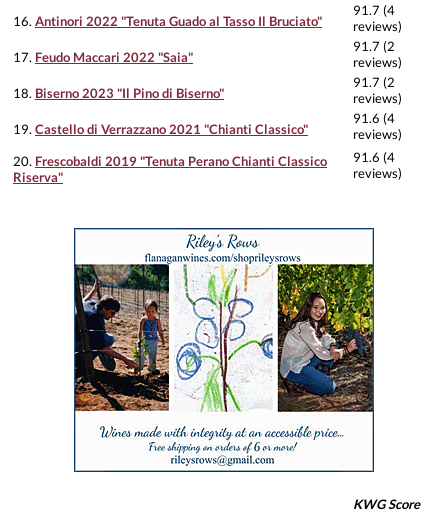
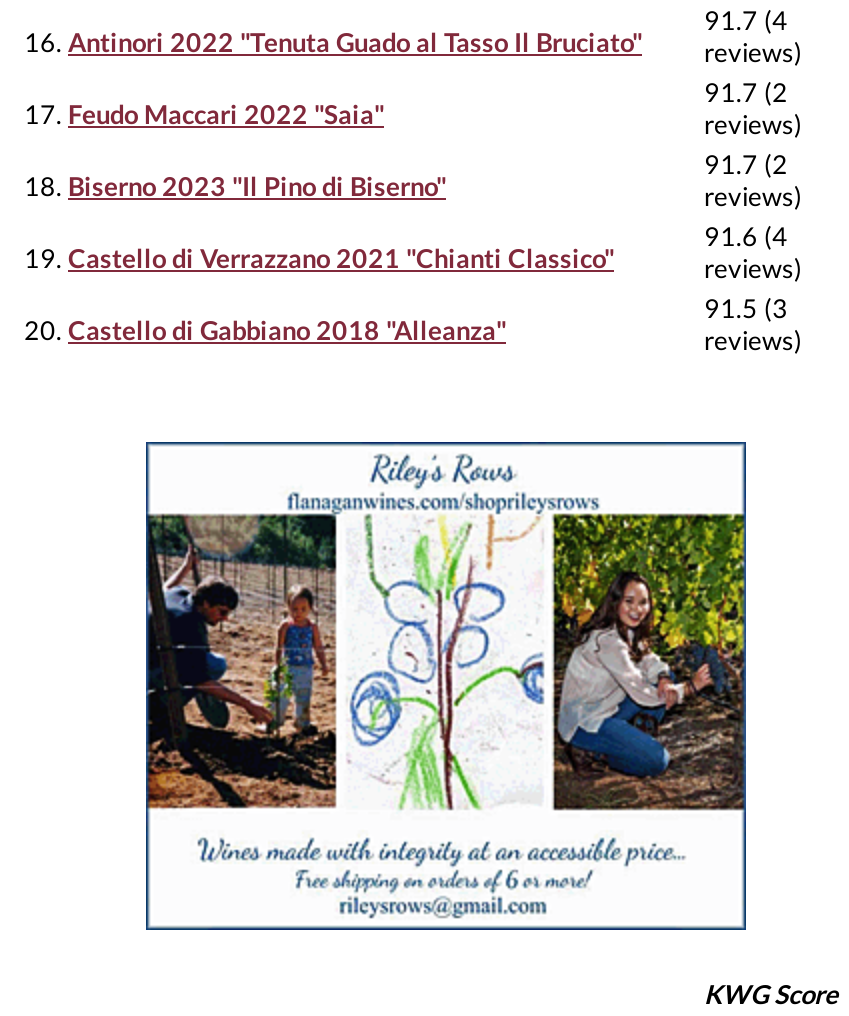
- 20. Frescobaldi 2019 "Tenuta Perano Chianti Classico
- Riserva"
+ 20. Castello di Gabbiano 2018 "Alleanza"

- 91.6 (4
+ 91.5 (3
